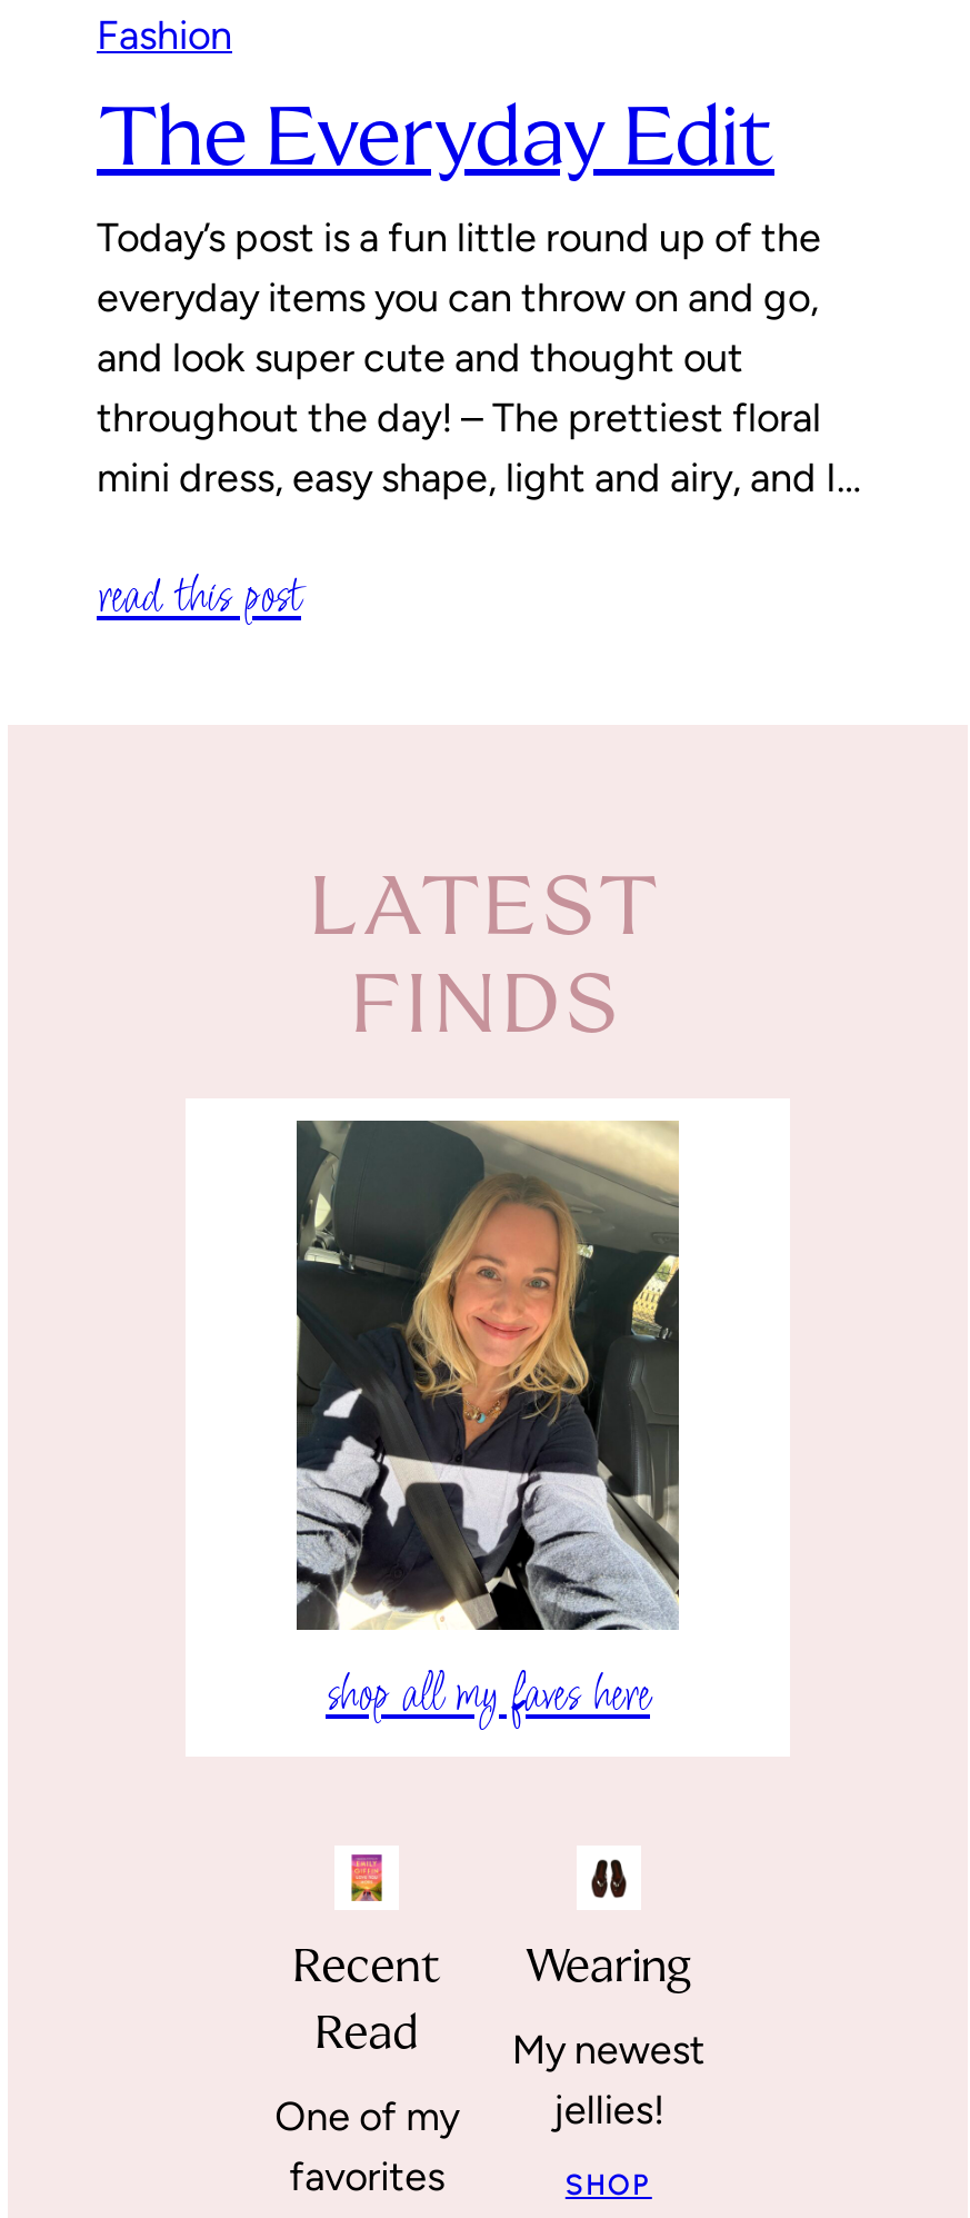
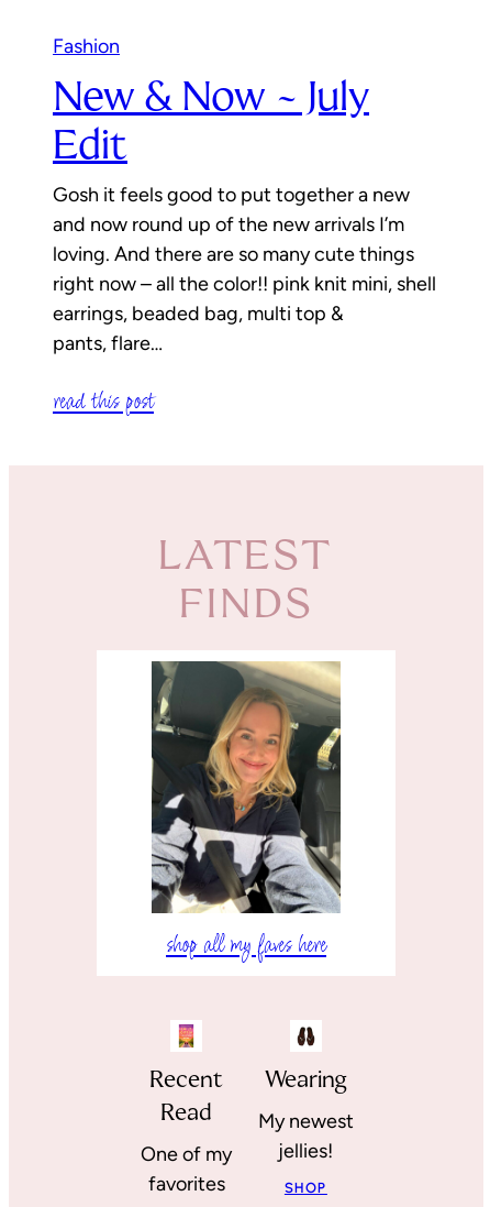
- The Everyday Edit
- Today’s post is a fun little round up of the
- everyday items you can throw on and go,
- and look super cute and thought out
- throughout the day! – The prettiest floral
- mini dress, easy shape, light and airy, and I…
+ New & Now ~ July
+ Edit
+ Gosh it feels good to put together a new
+ and now round up of the new arrivals I’m
+ loving. And there are so many cute things
+ right now – all the color!! pink knit mini, shell
+ earrings, beaded bag, multi top &
+ pants, flare…
